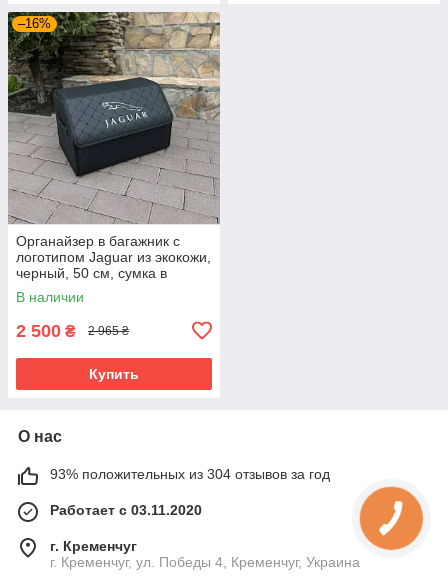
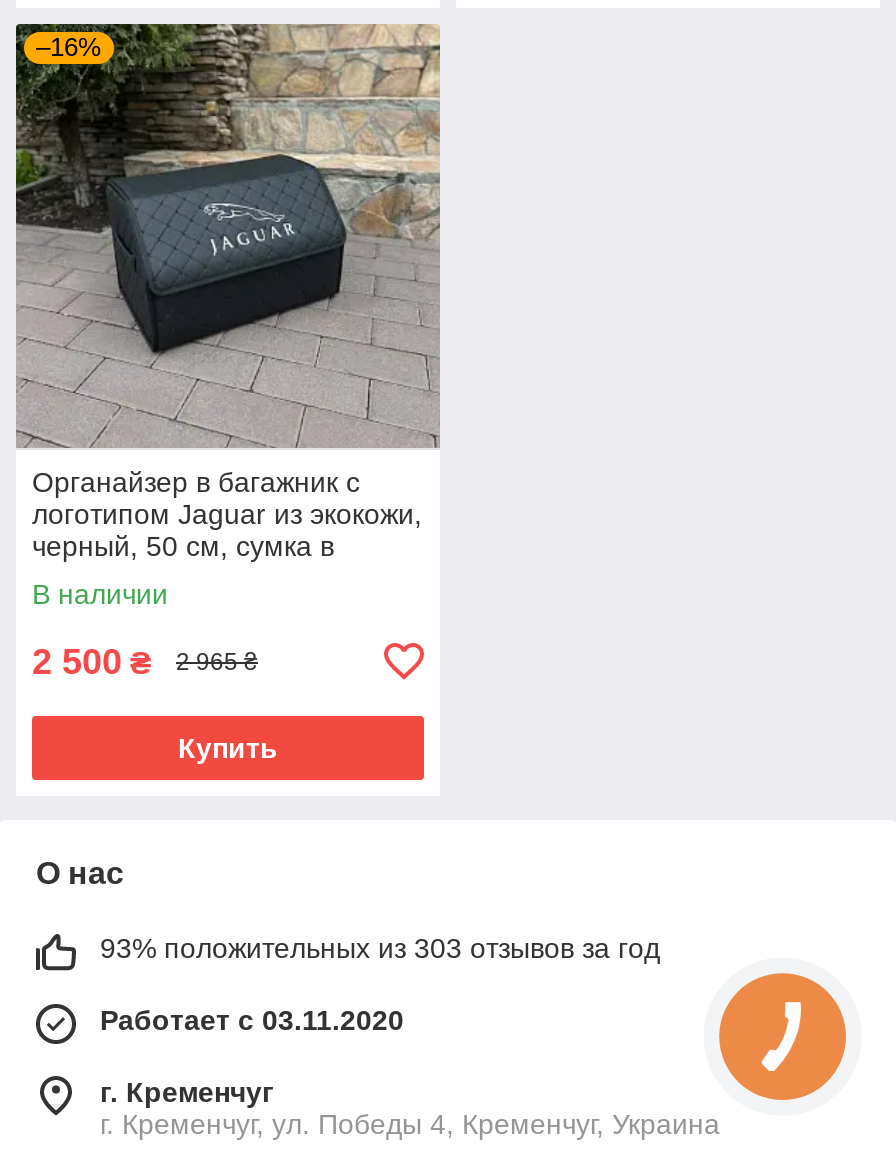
- 93% положительных из 304 отзывов за год
+ 93% положительных из 303 отзывов за год
